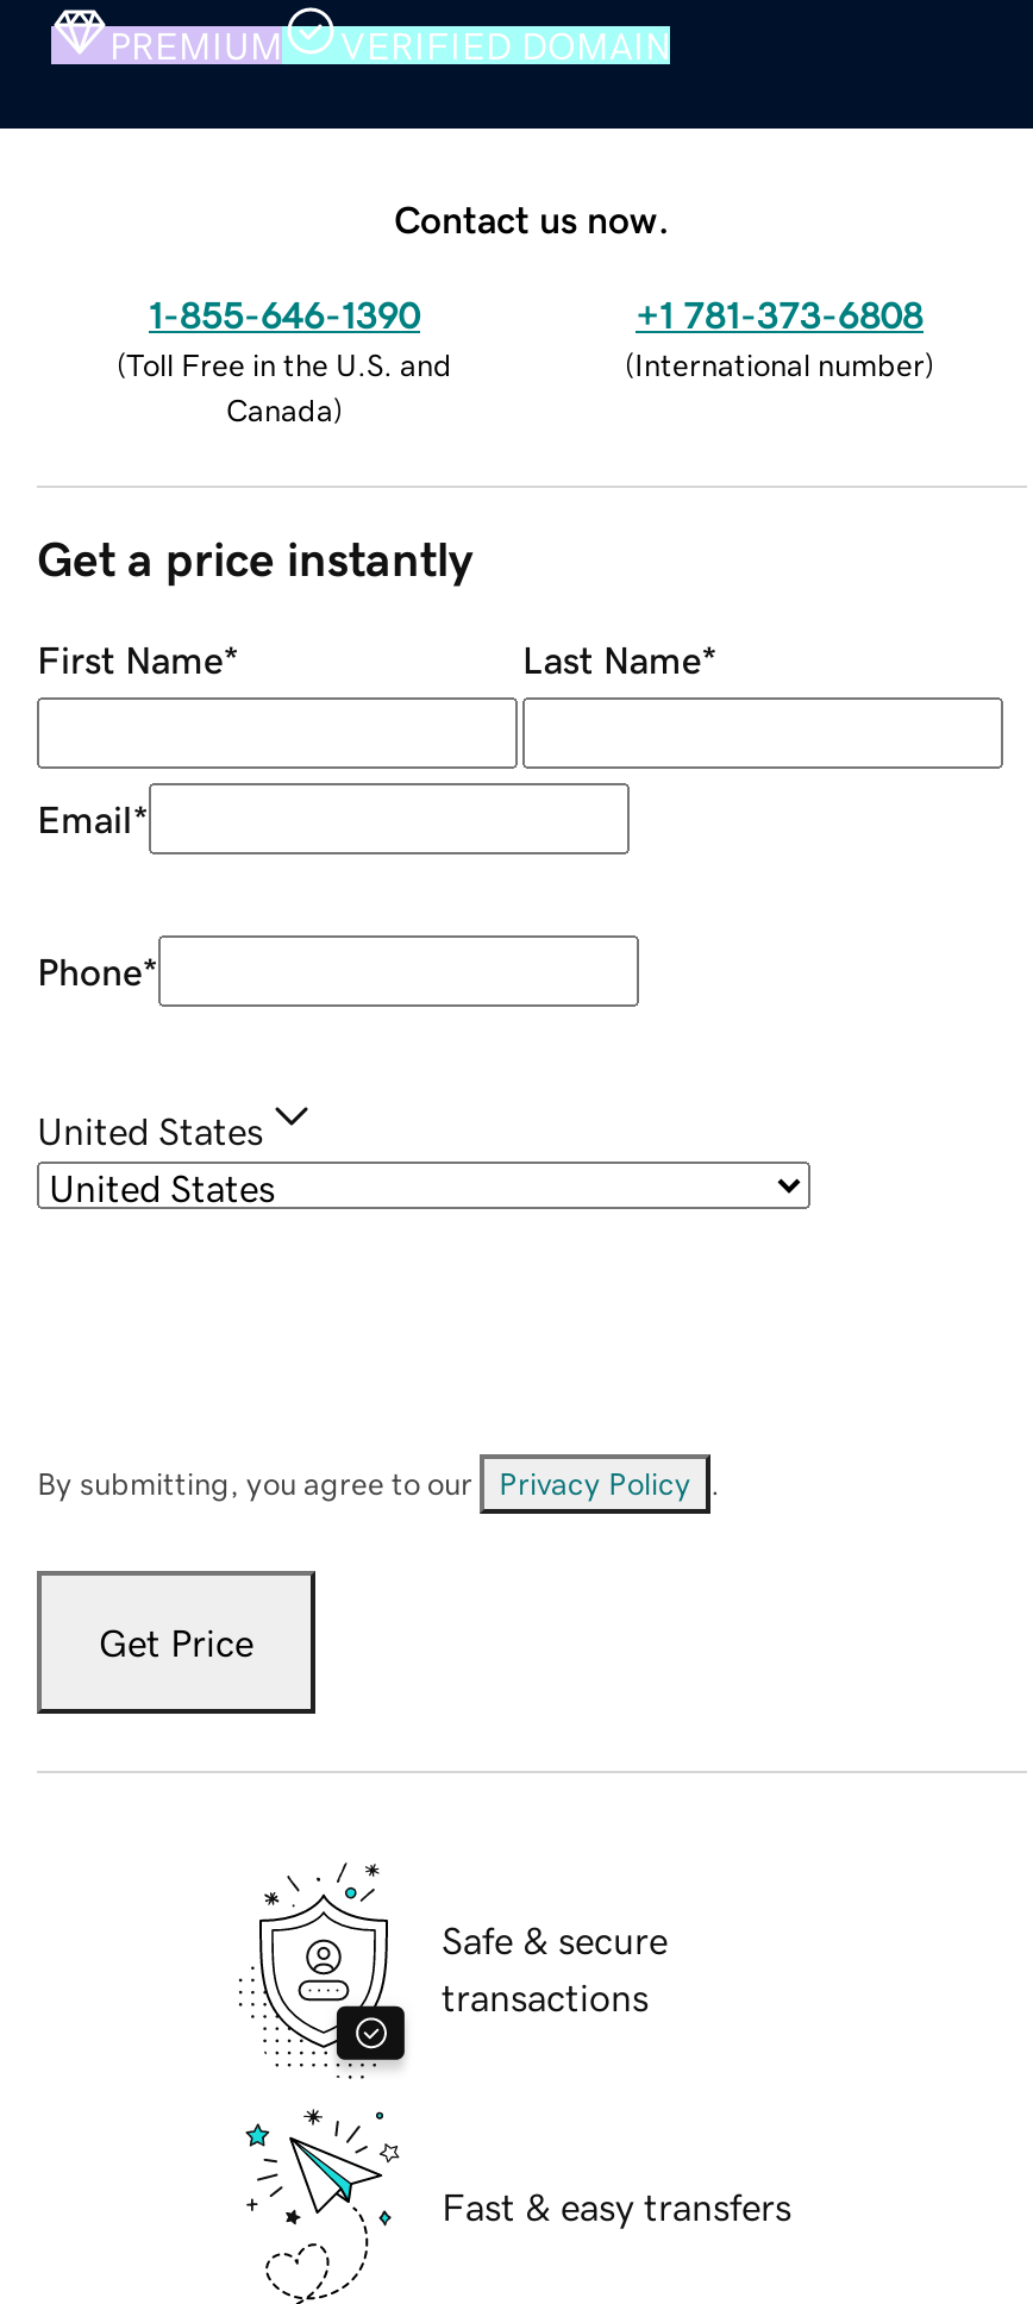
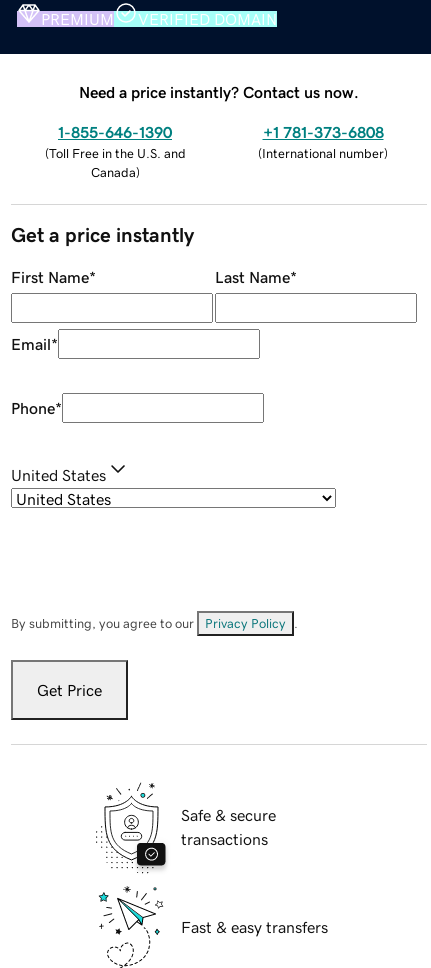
- Contact us now.
+ Need a price instantly? Contact us now.
